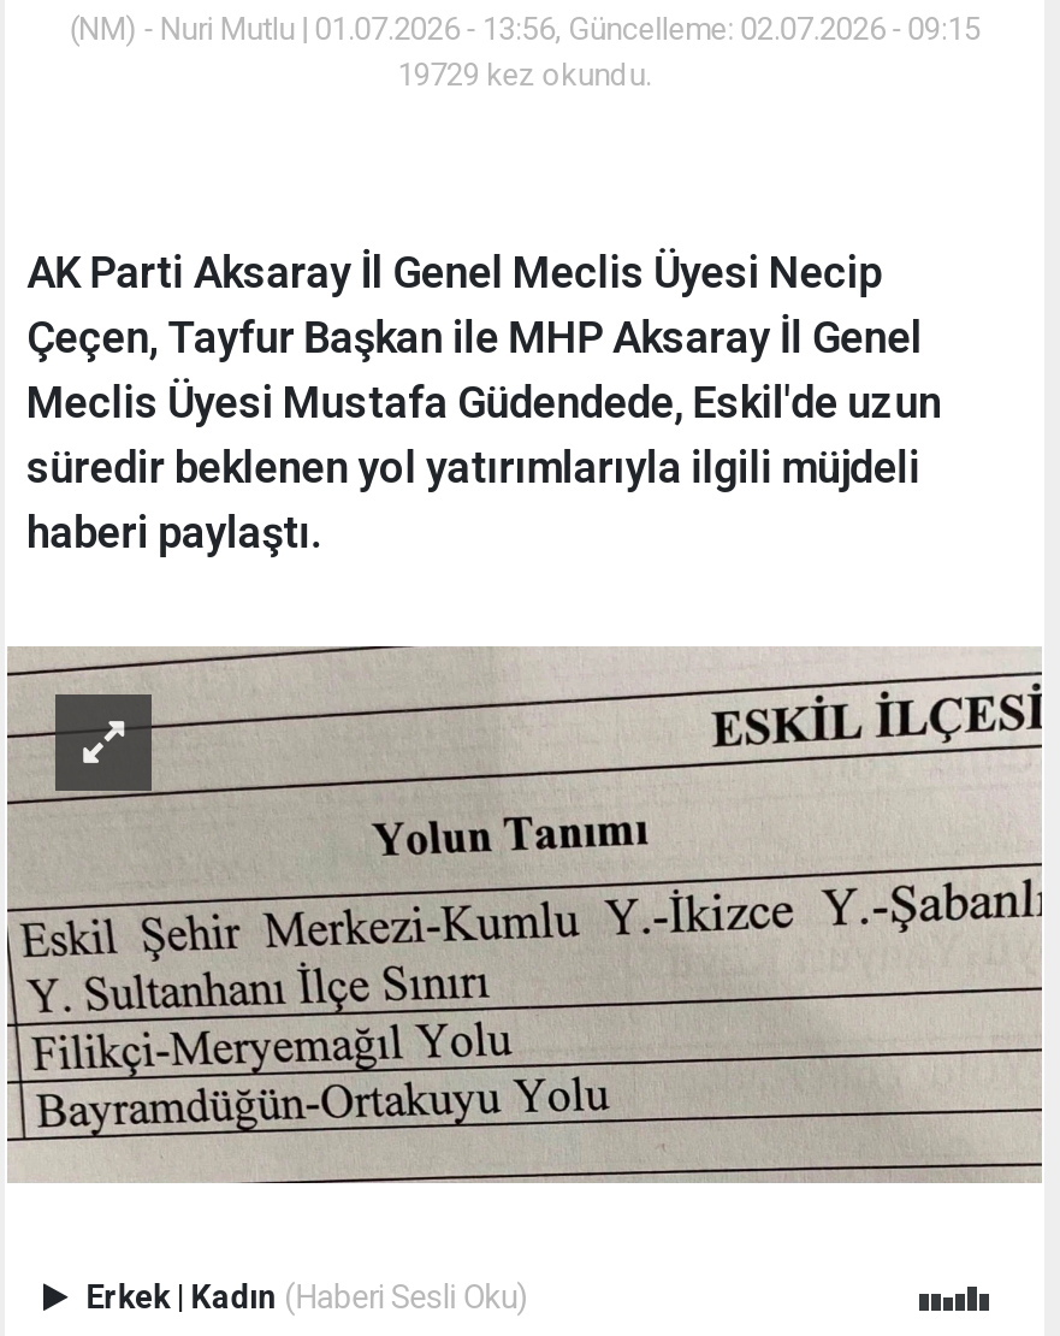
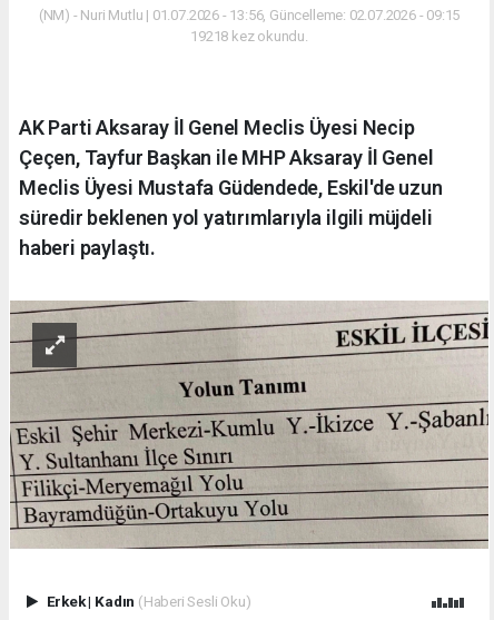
- 19729 kez okundu.
+ 19218 kez okundu.
